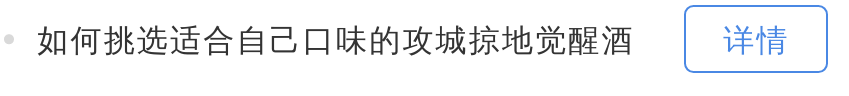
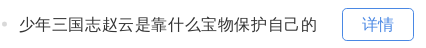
- 如何挑选适合自己口味的攻城掠地觉醒酒
+ 少年三国志赵云是靠什么宝物保护自己的
